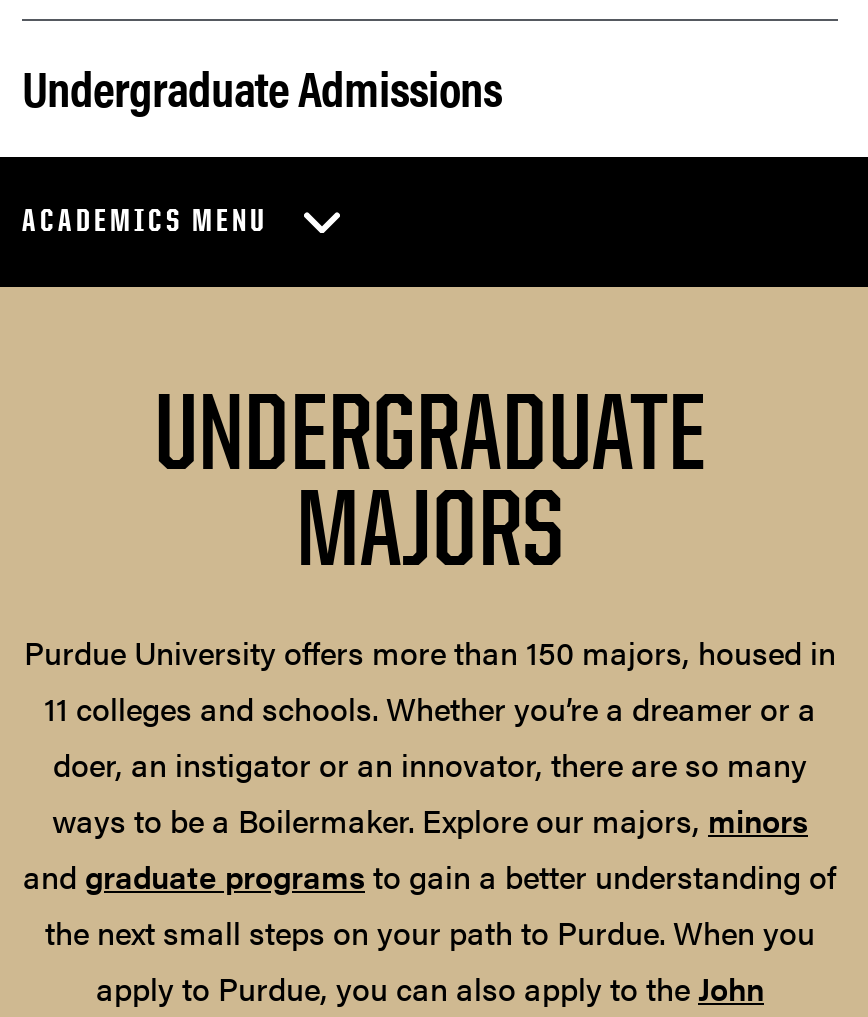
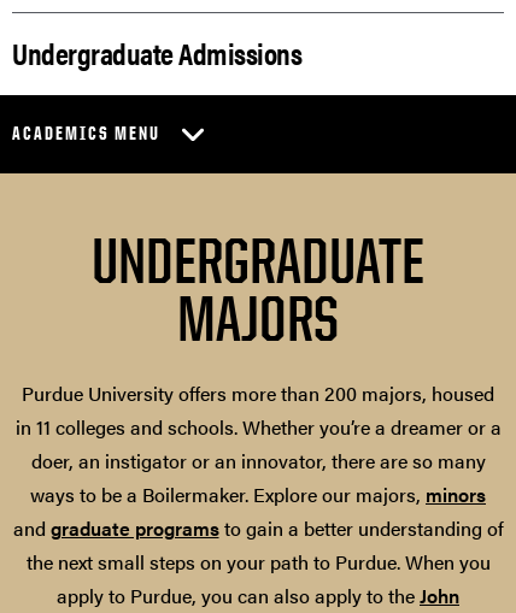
- Purdue University offers more than 150 majors, housed in
- 11 colleges and schools. Whether you’re a dreamer or a
+ Purdue University offers more than 200 majors, housed
+ in 11 colleges and schools. Whether you’re a dreamer or a
